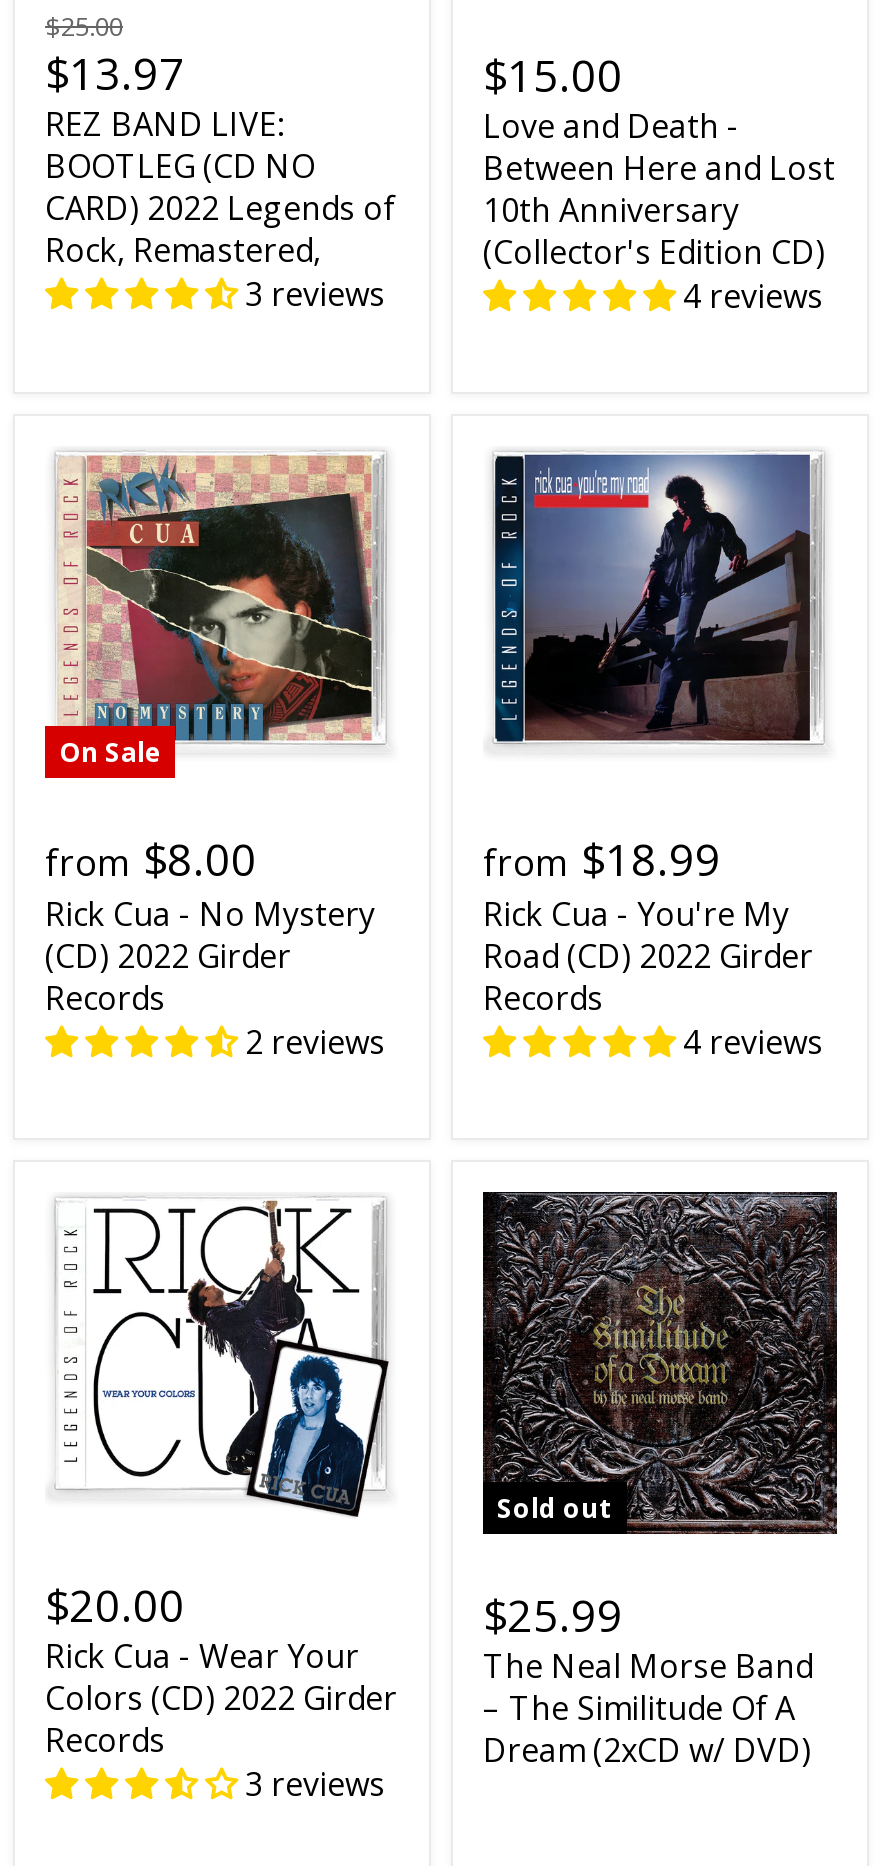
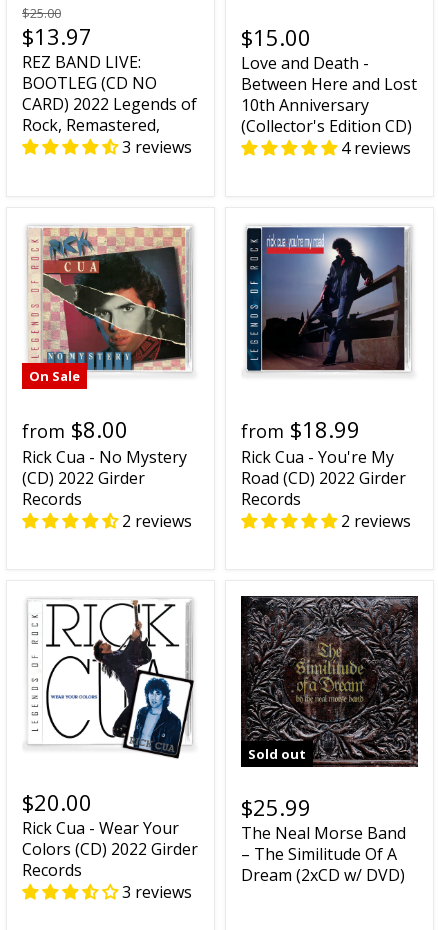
- 4 reviews
+ 2 reviews
